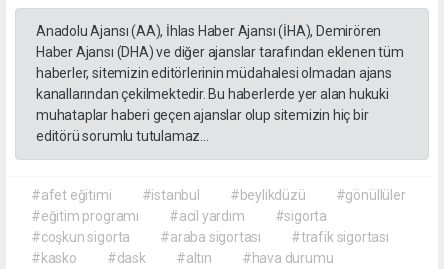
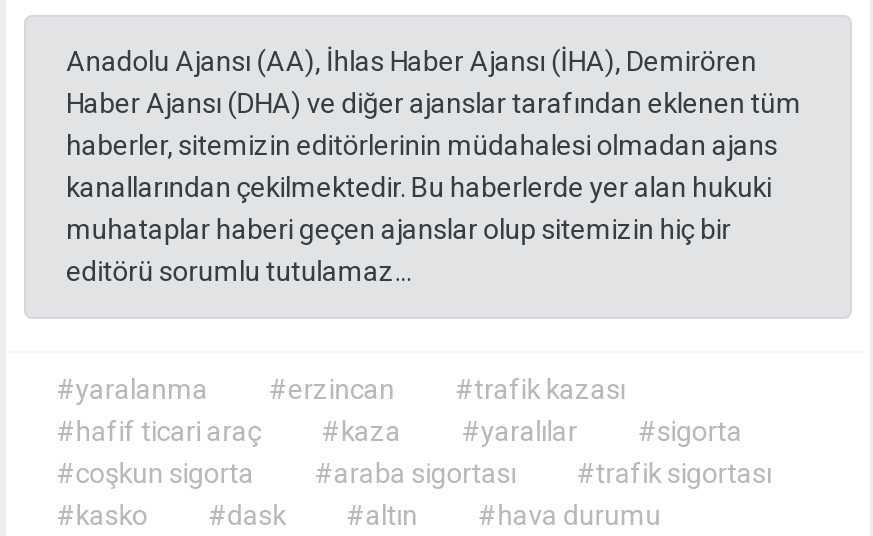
- #afet eğitimi
- #istanbul
- #beylikdüzü
- #gönüllüler
- #eğitim programı
- #acil yardım
+ #yaralanma
+ #erzincan
+ #trafik kazası
+ #hafif ticari araç
+ #kaza
+ #yaralılar
